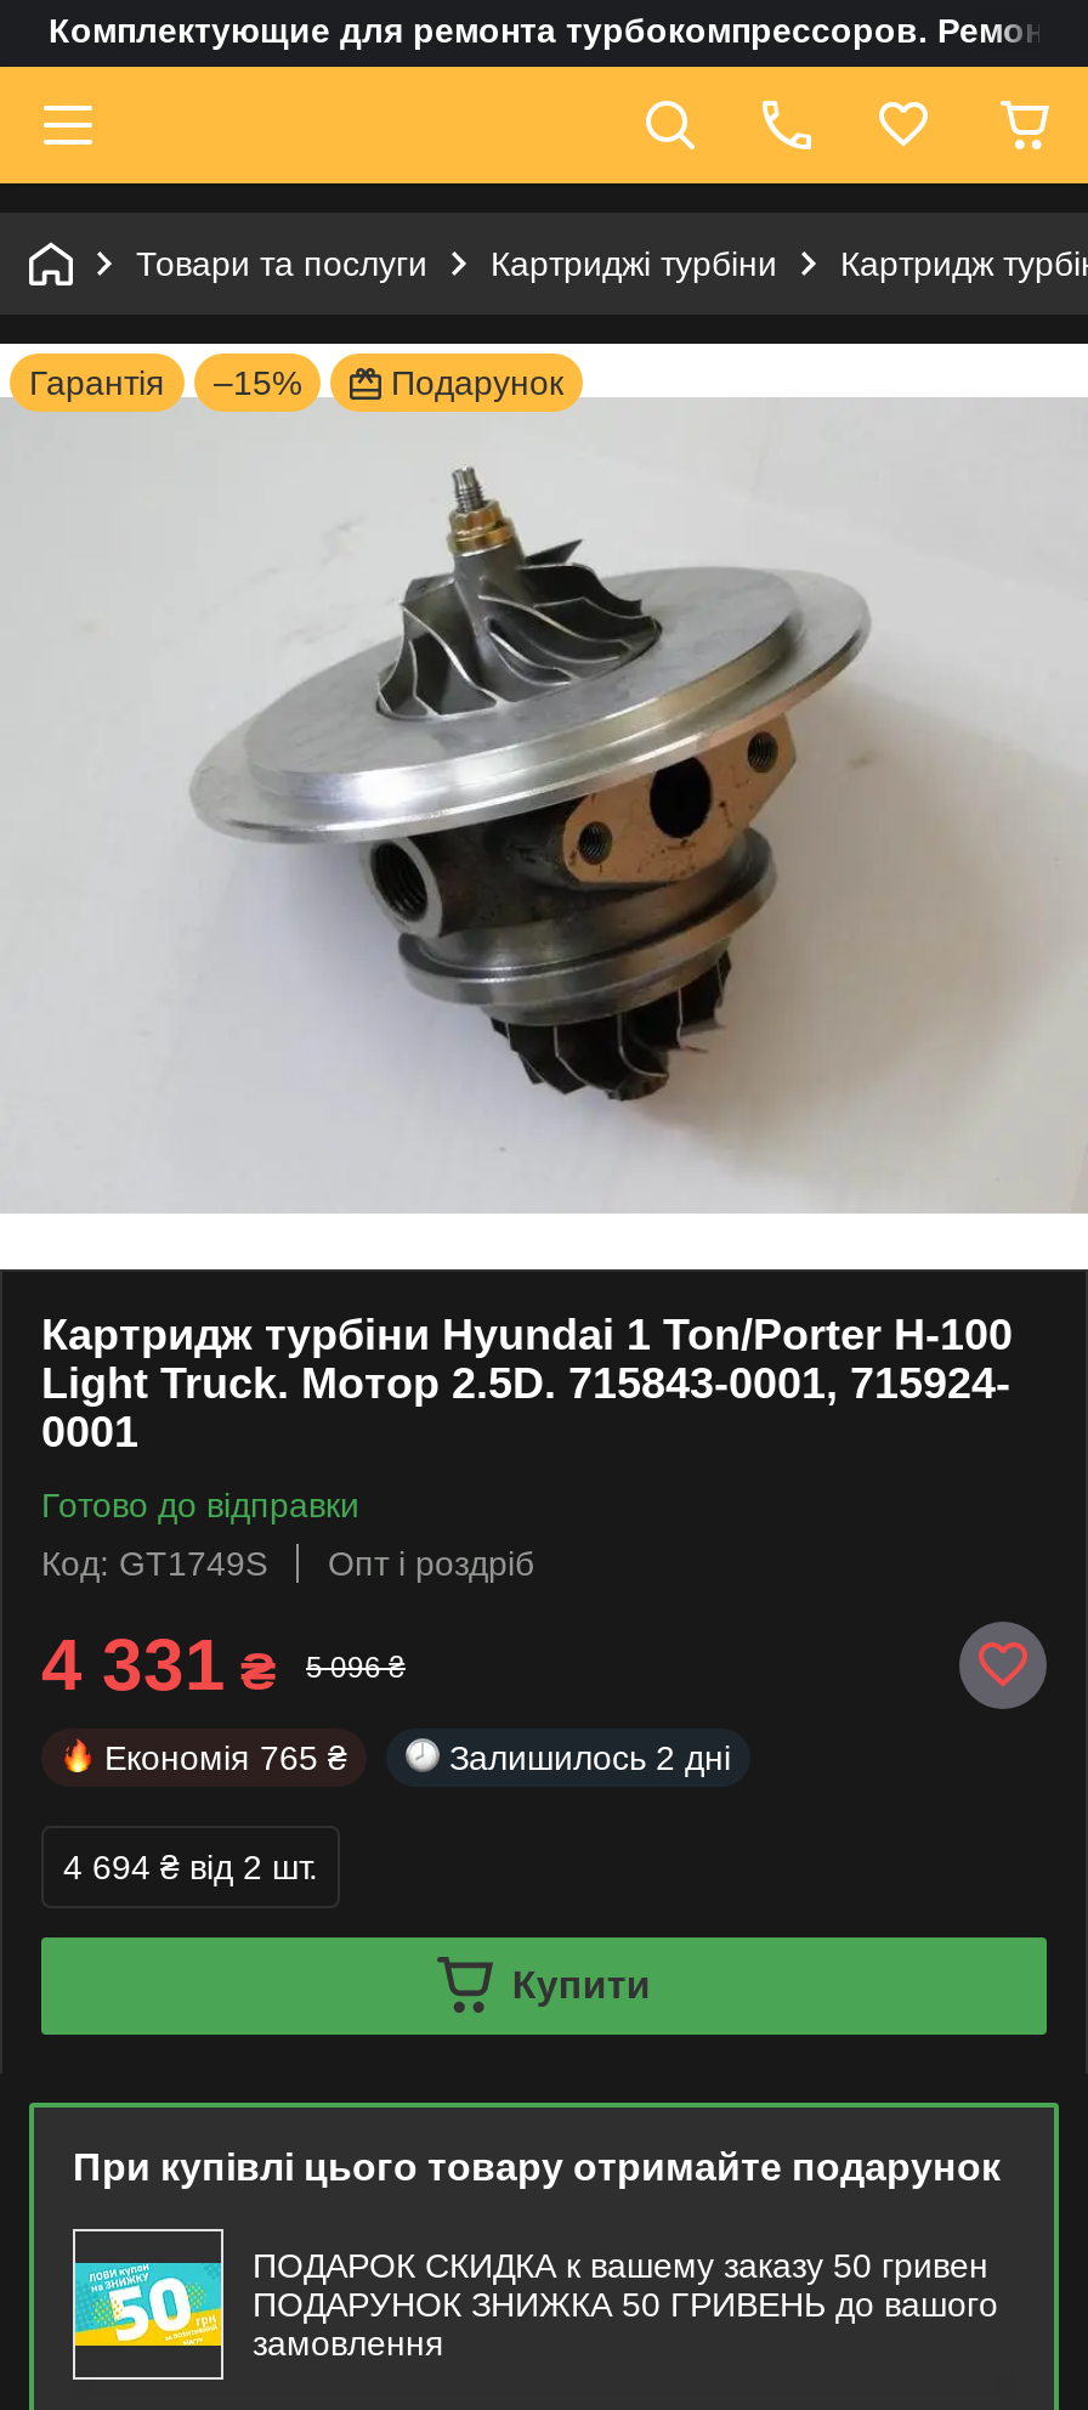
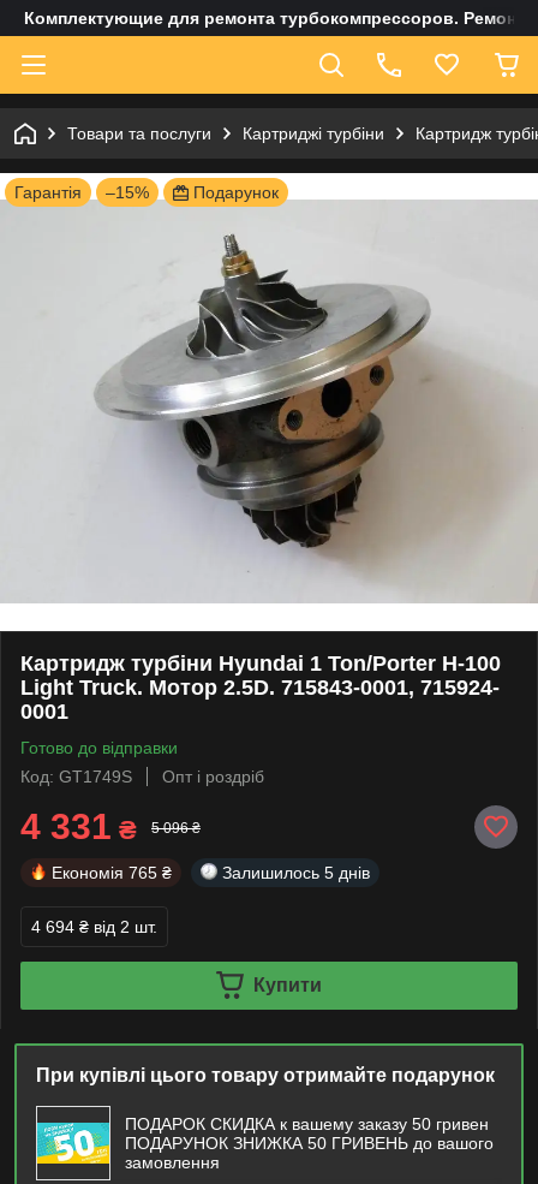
- Залишилось 2 дні
+ Залишилось 5 днів
